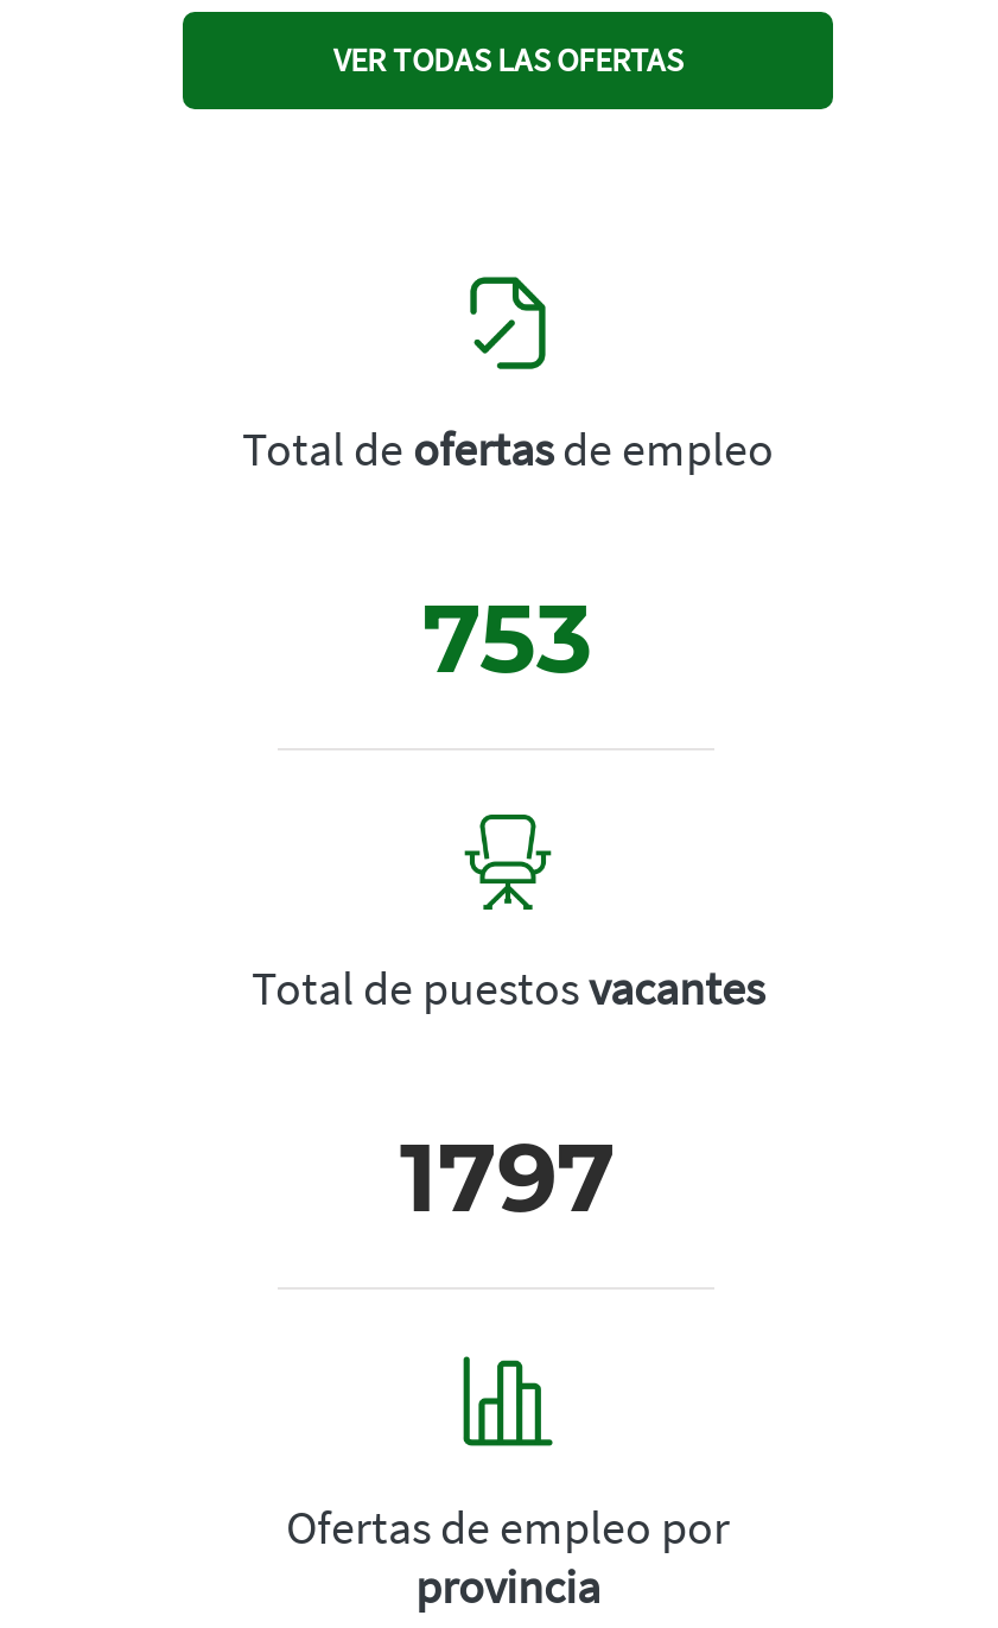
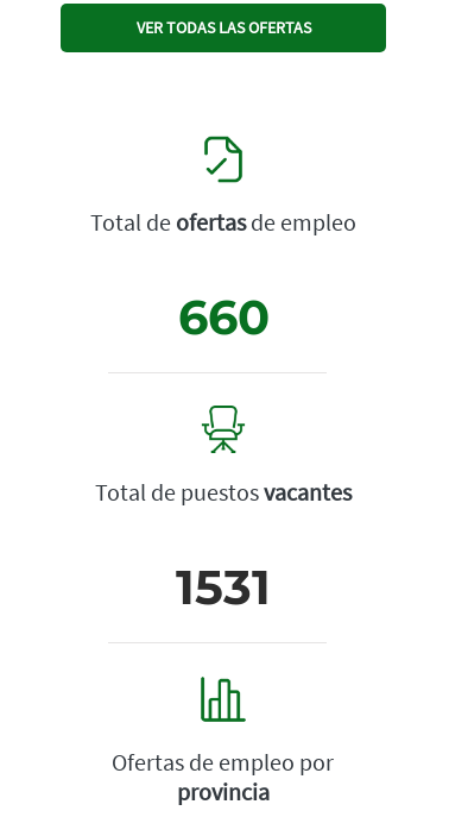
- 753
+ 660

- 1797
+ 1531
